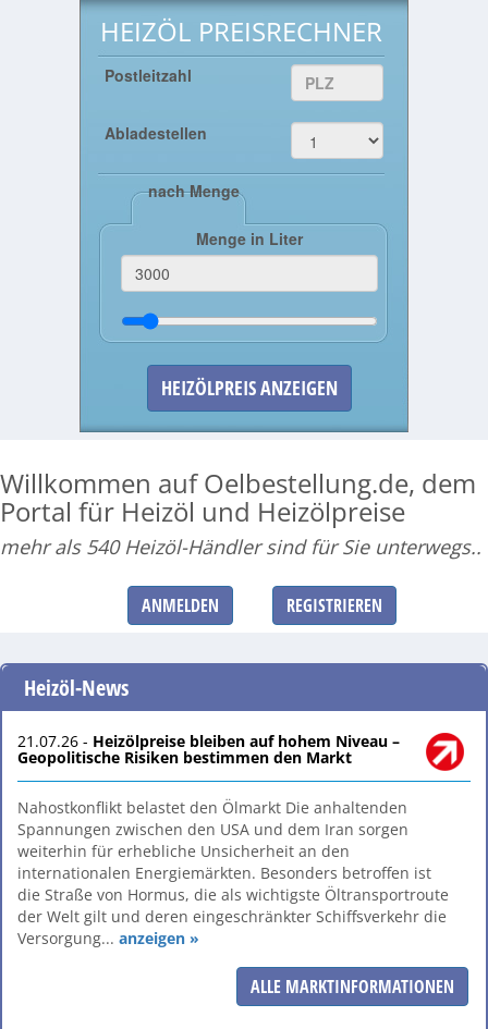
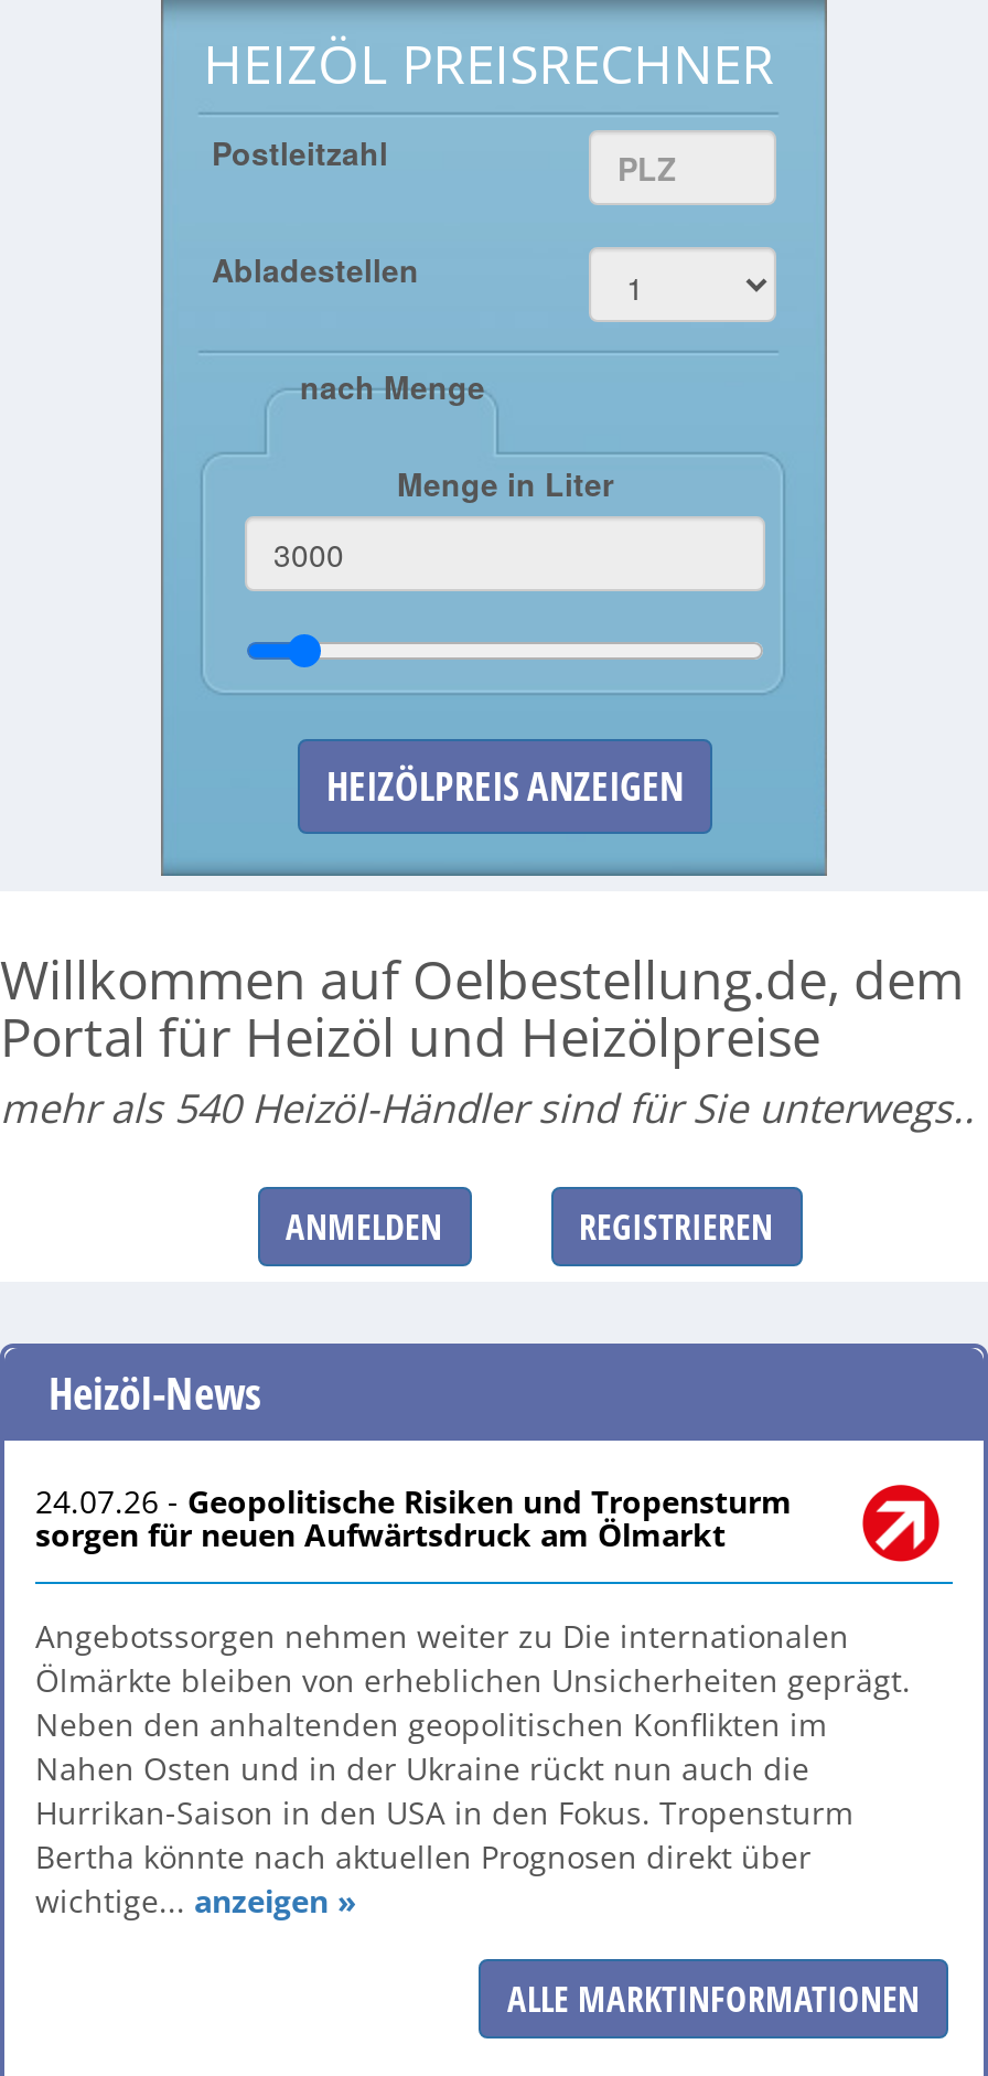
- 21.07.26 - Heizölpreise bleiben auf hohem Niveau –
- Geopolitische Risiken bestimmen den Markt
+ 24.07.26 - Geopolitische Risiken und Tropensturm
+ sorgen für neuen Aufwärtsdruck am Ölmarkt

- Nahostkonflikt belastet den Ölmarkt Die anhaltenden
- Spannungen zwischen den USA und dem Iran sorgen
- weiterhin für erhebliche Unsicherheit an den
- internationalen Energiemärkten. Besonders betroffen ist
- die Straße von Hormus, die als wichtigste Öltransportroute
- der Welt gilt und deren eingeschränkter Schiffsverkehr die
- Versorgung... anzeigen »
+ Angebotssorgen nehmen weiter zu Die internationalen
+ Ölmärkte bleiben von erheblichen Unsicherheiten geprägt.
+ Neben den anhaltenden geopolitischen Konflikten im
+ Nahen Osten und in der Ukraine rückt nun auch die
+ Hurrikan-Saison in den USA in den Fokus. Tropensturm
+ Bertha könnte nach aktuellen Prognosen direkt über
+ wichtige... anzeigen »
